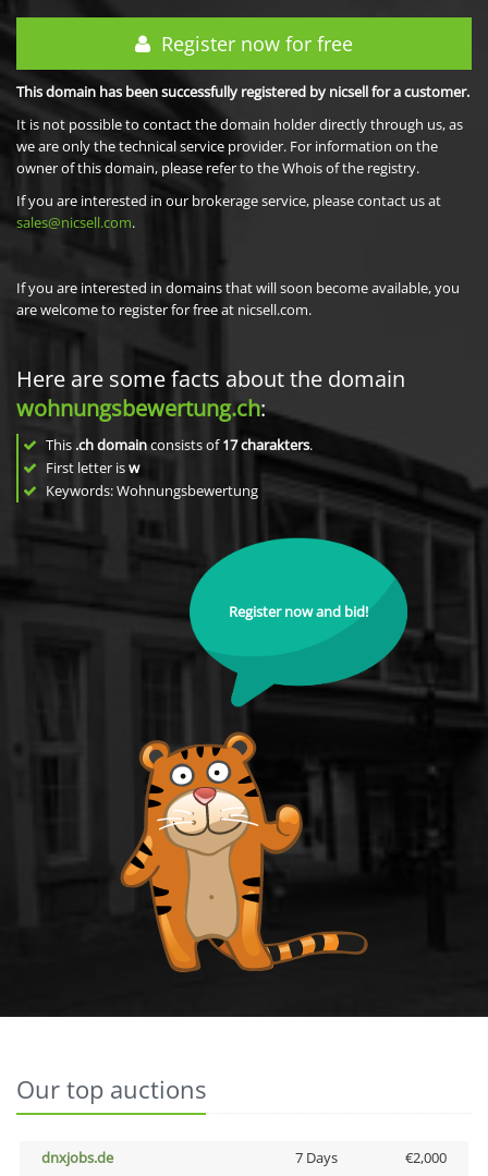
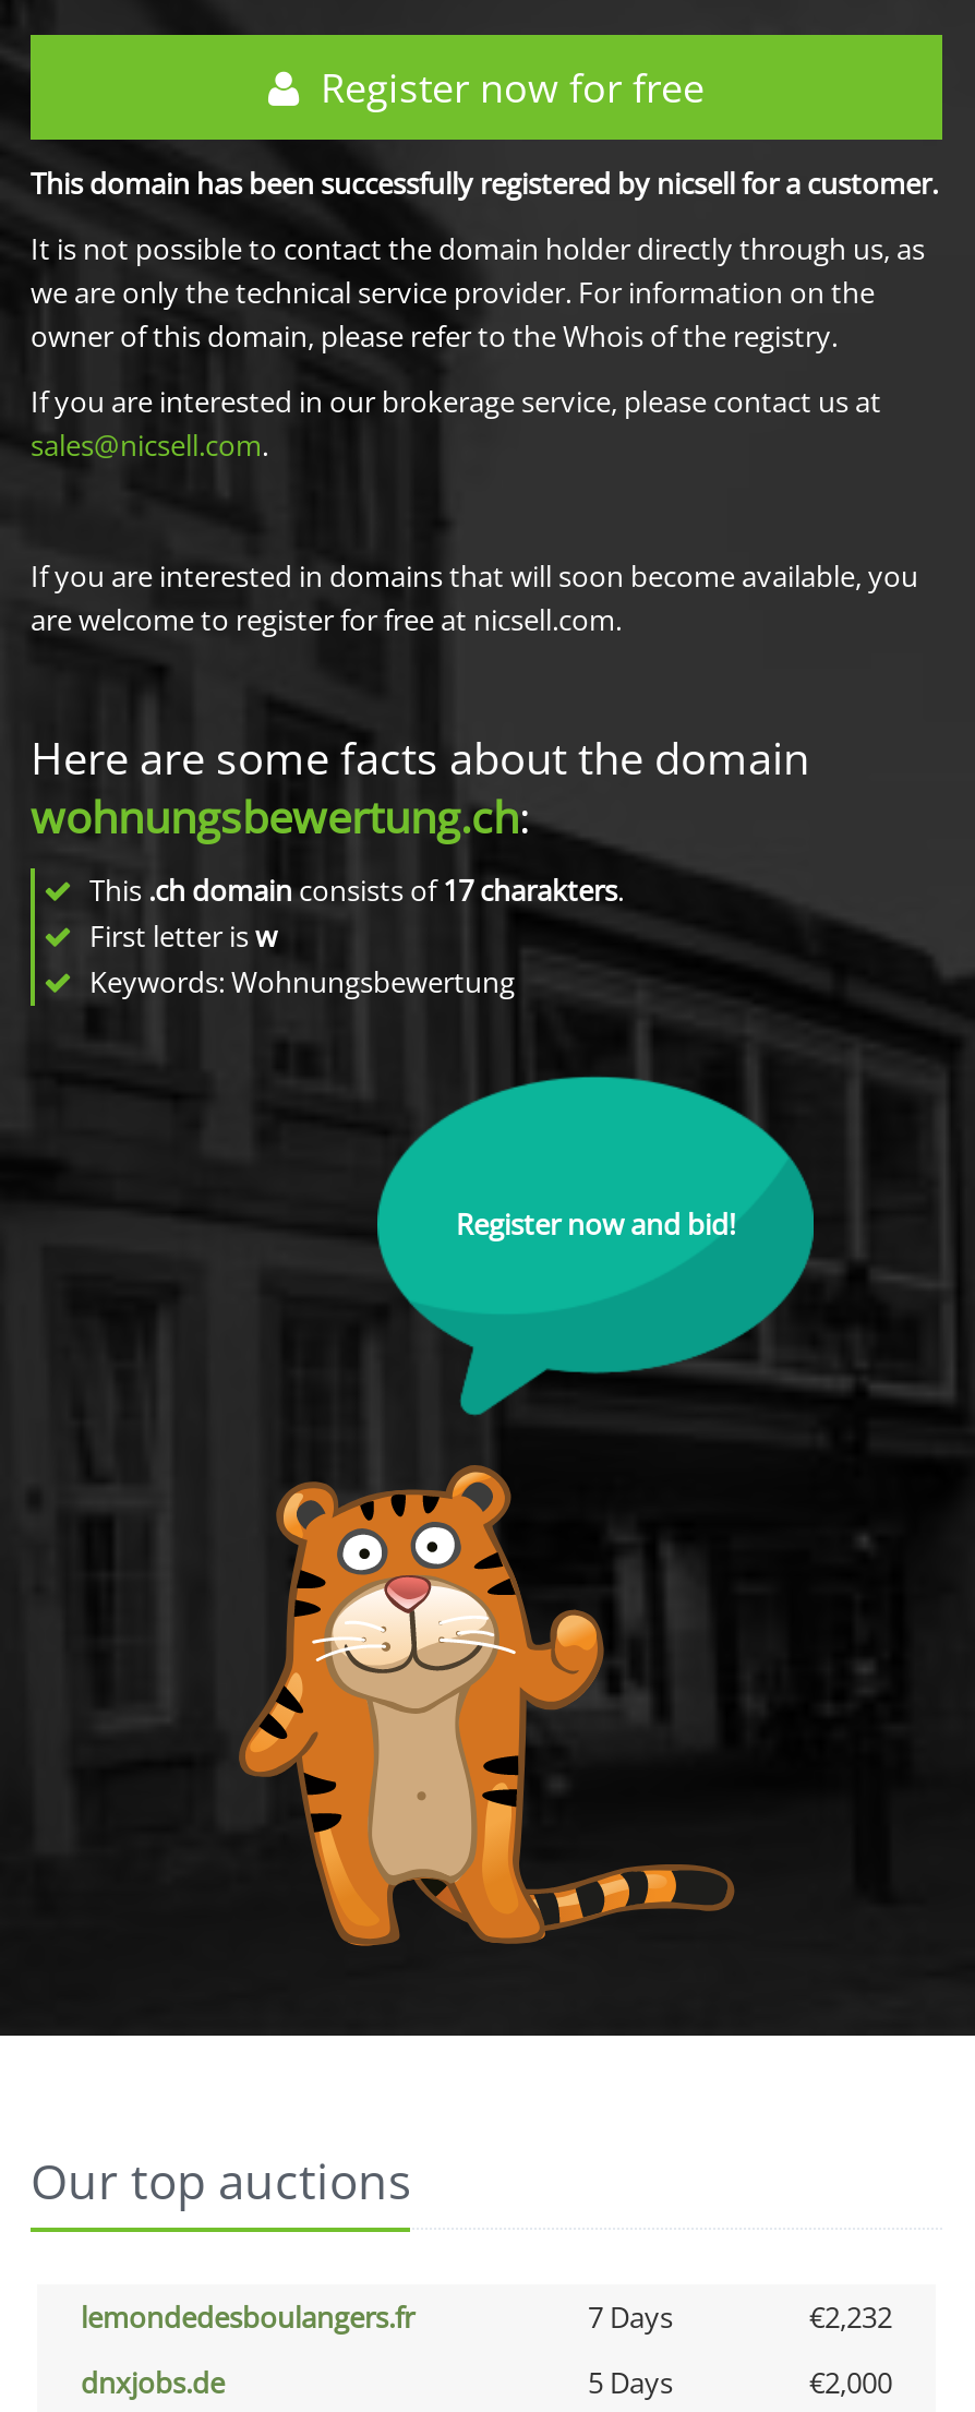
+ lemondedesboulangers.fr
+ 7 Days
+ €2,232

- 7 Days
+ 5 Days
